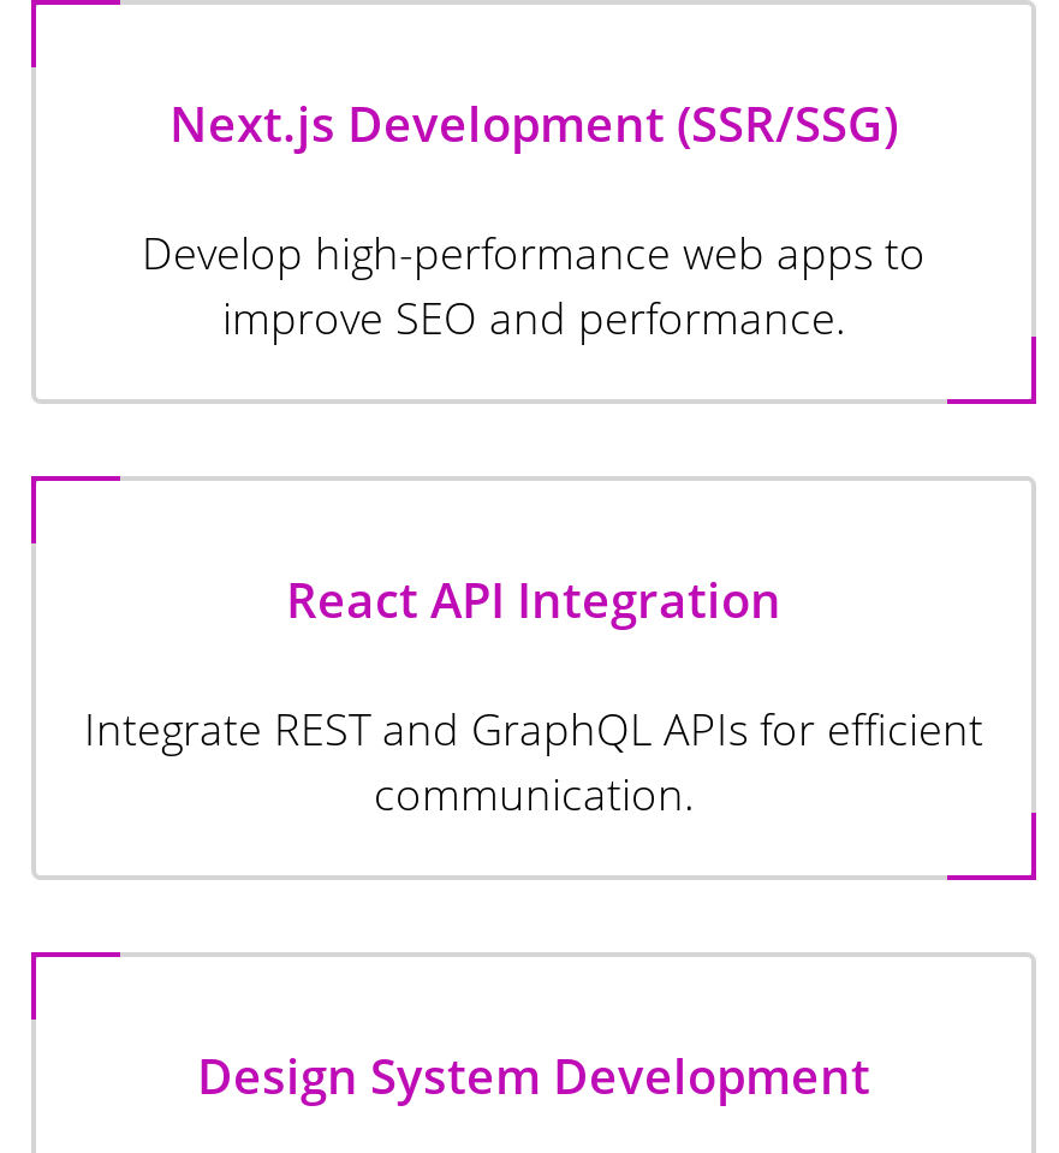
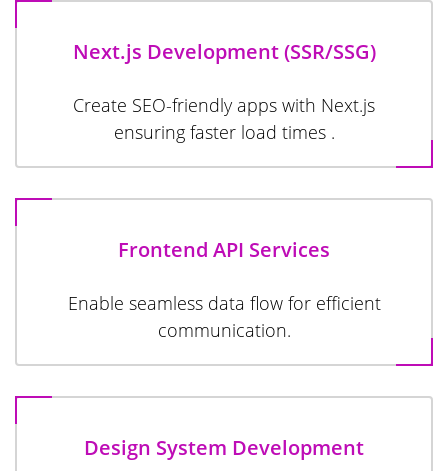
- Develop high-performance web apps to
- improve SEO and performance.
+ Create SEO-friendly apps with Next.js
+ ensuring faster load times .

- React API Integration
+ Frontend API Services

- Integrate REST and GraphQL APIs for efficient
+ Enable seamless data flow for efficient
